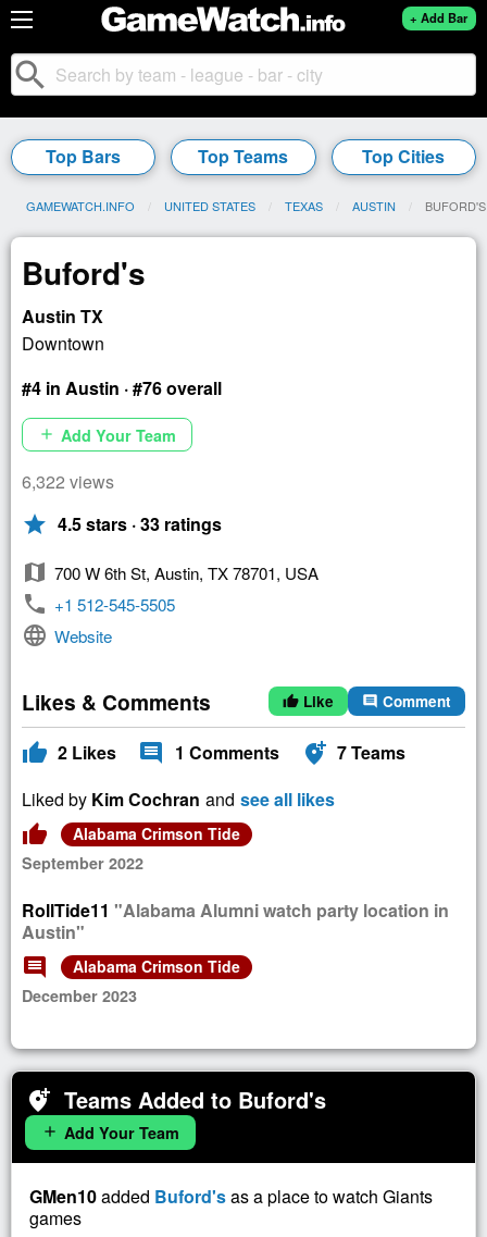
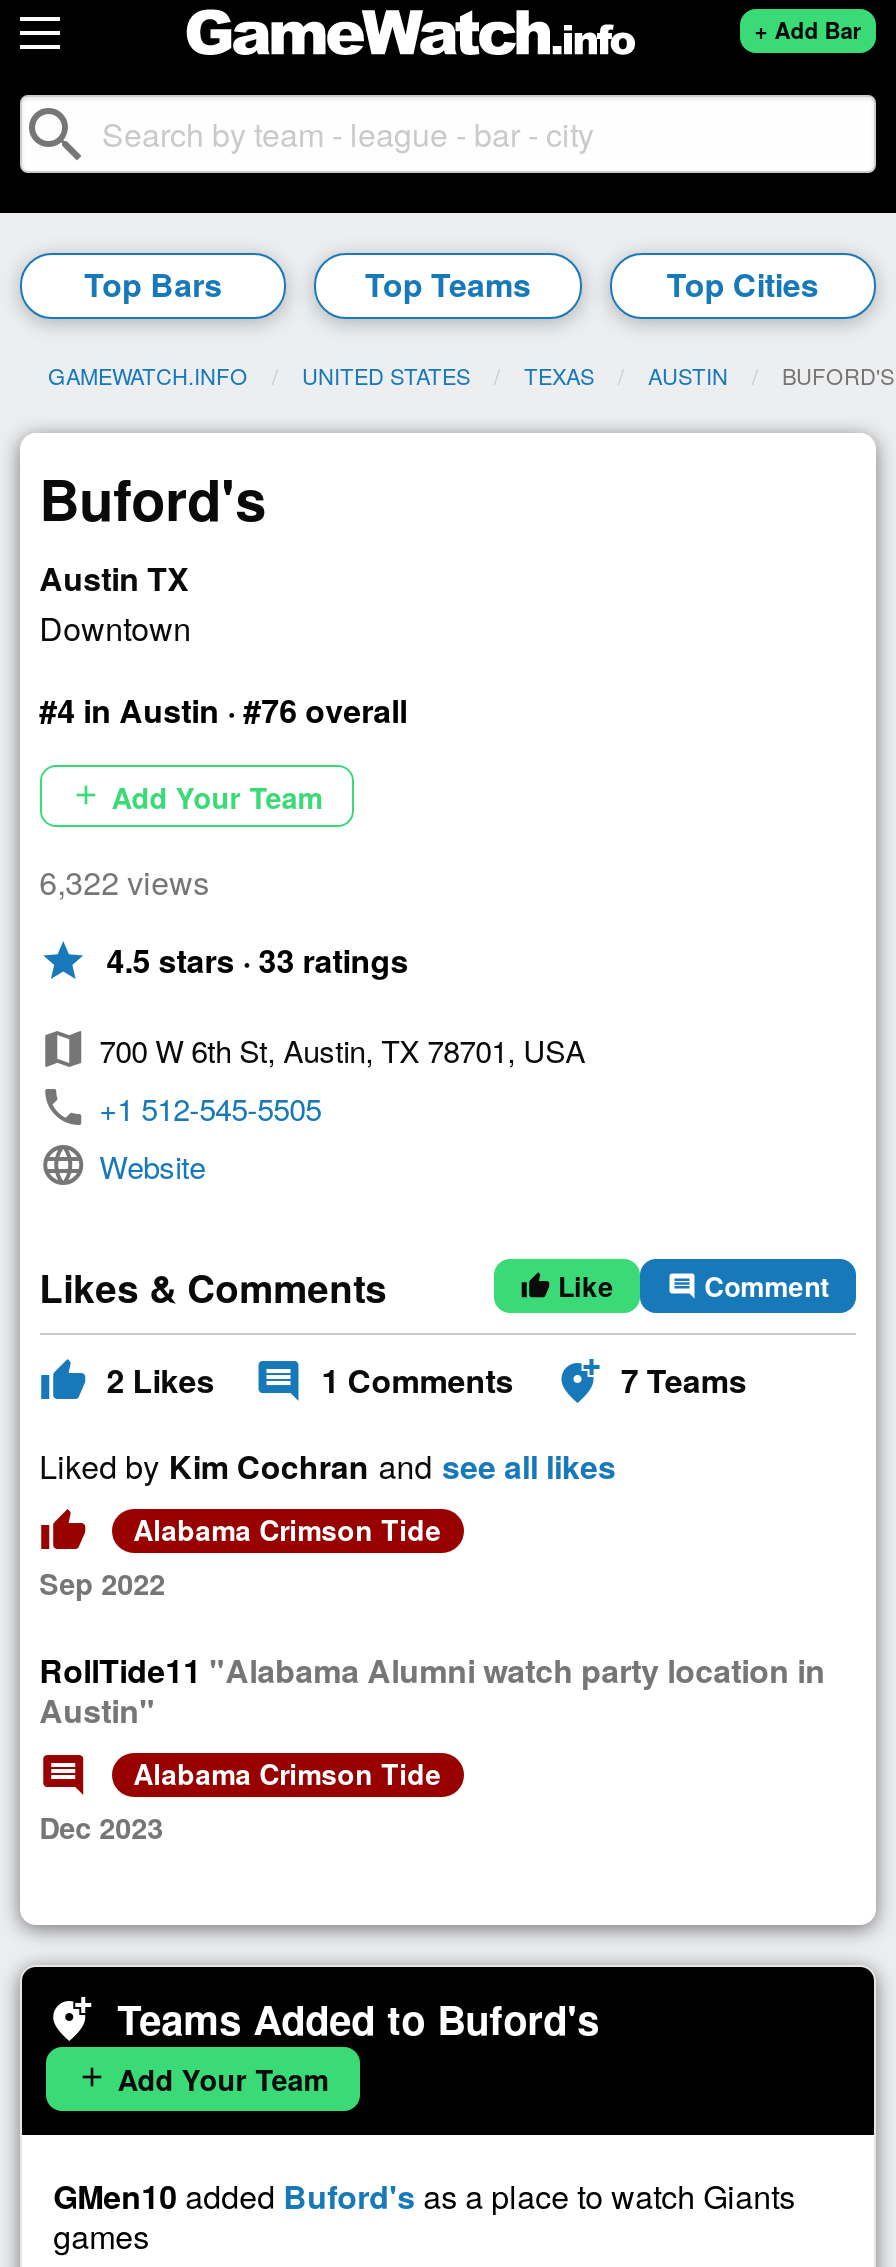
- September 2022
+ Sep 2022

- December 2023
+ Dec 2023
